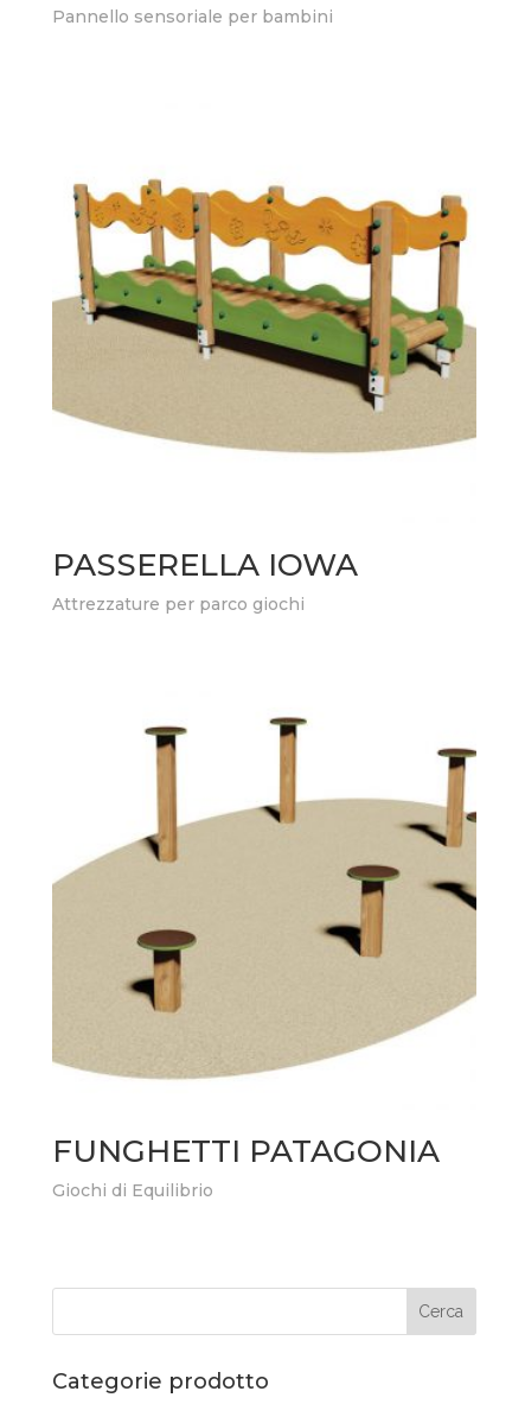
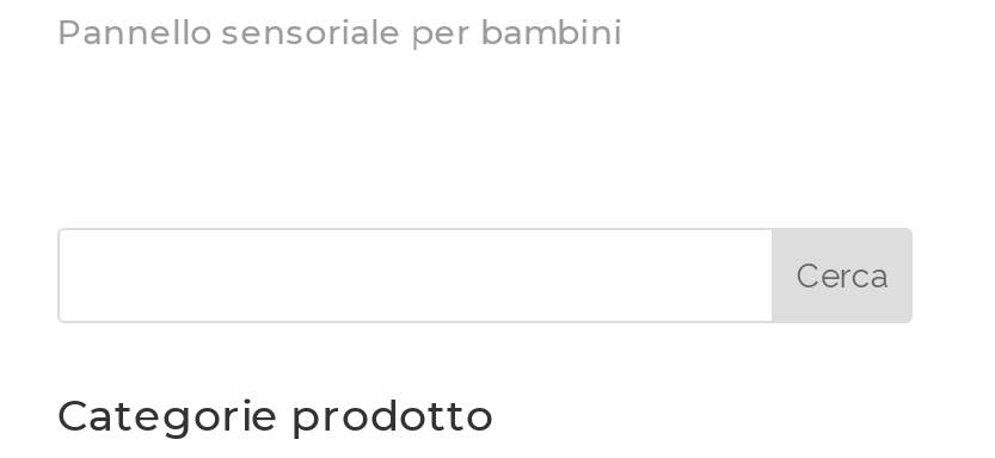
- [image]

- PASSERELLA IOWA
- Attrezzature per parco giochi

- [image]

- FUNGHETTI PATAGONIA
- Giochi di Equilibrio
